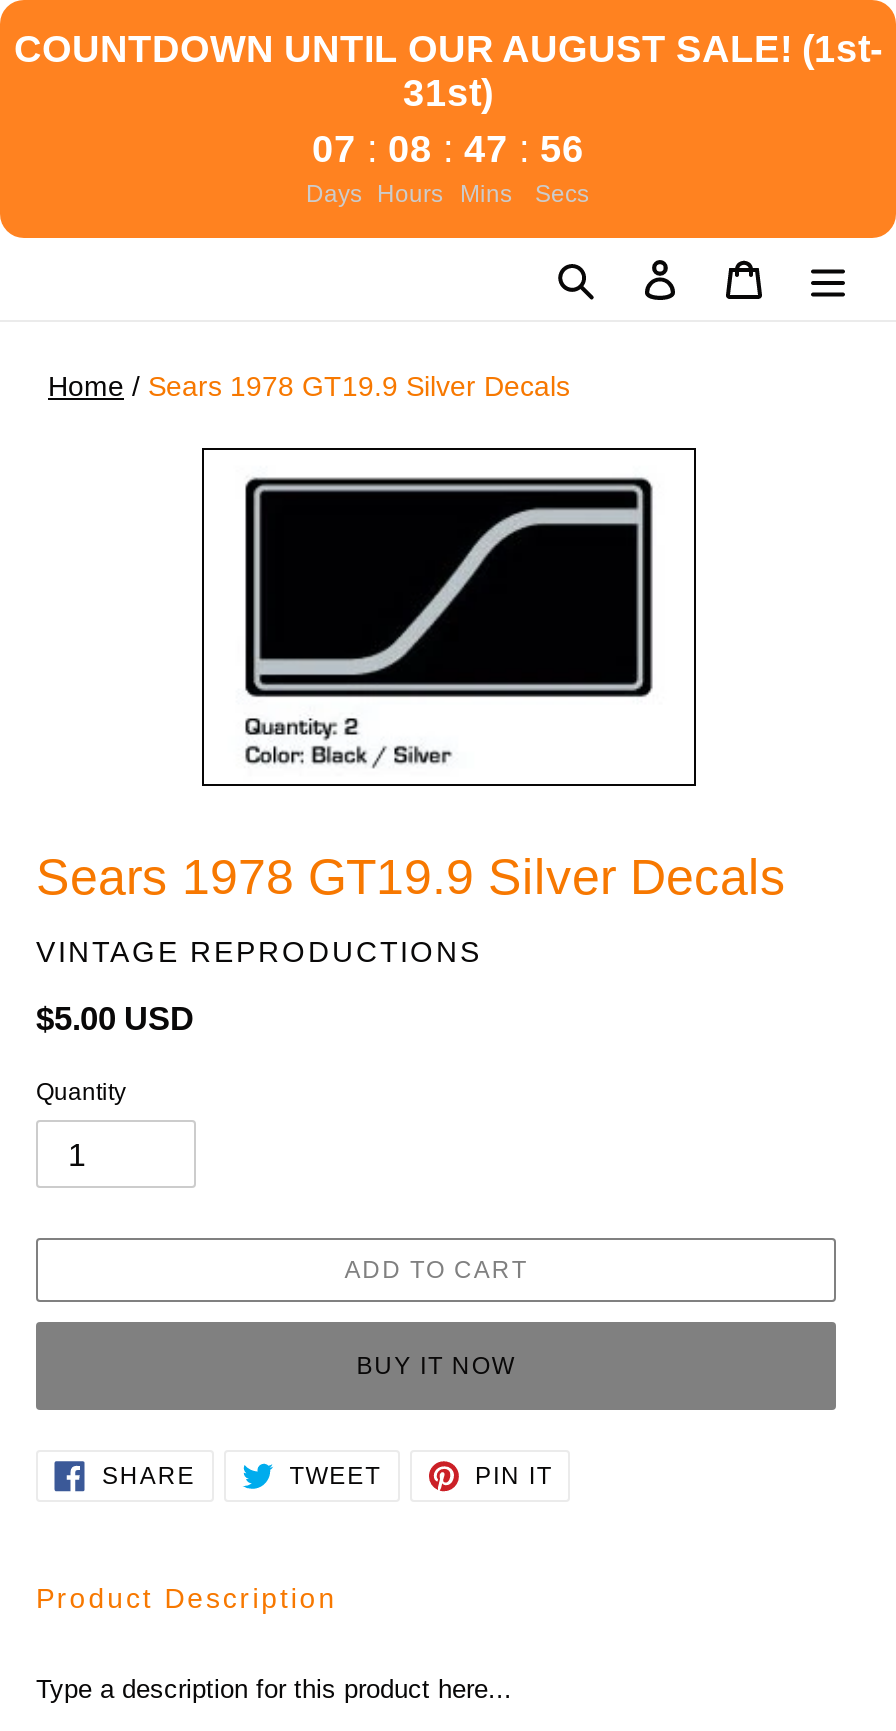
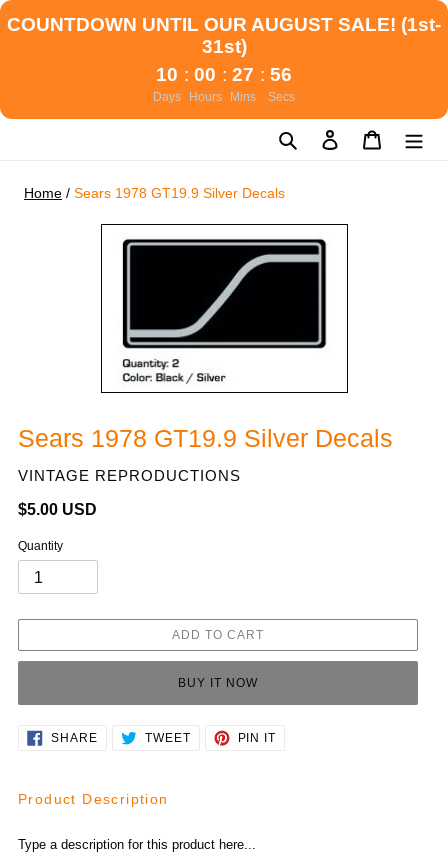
- 07
+ 10

- : 08
+ : 00

- : 47
+ : 27
